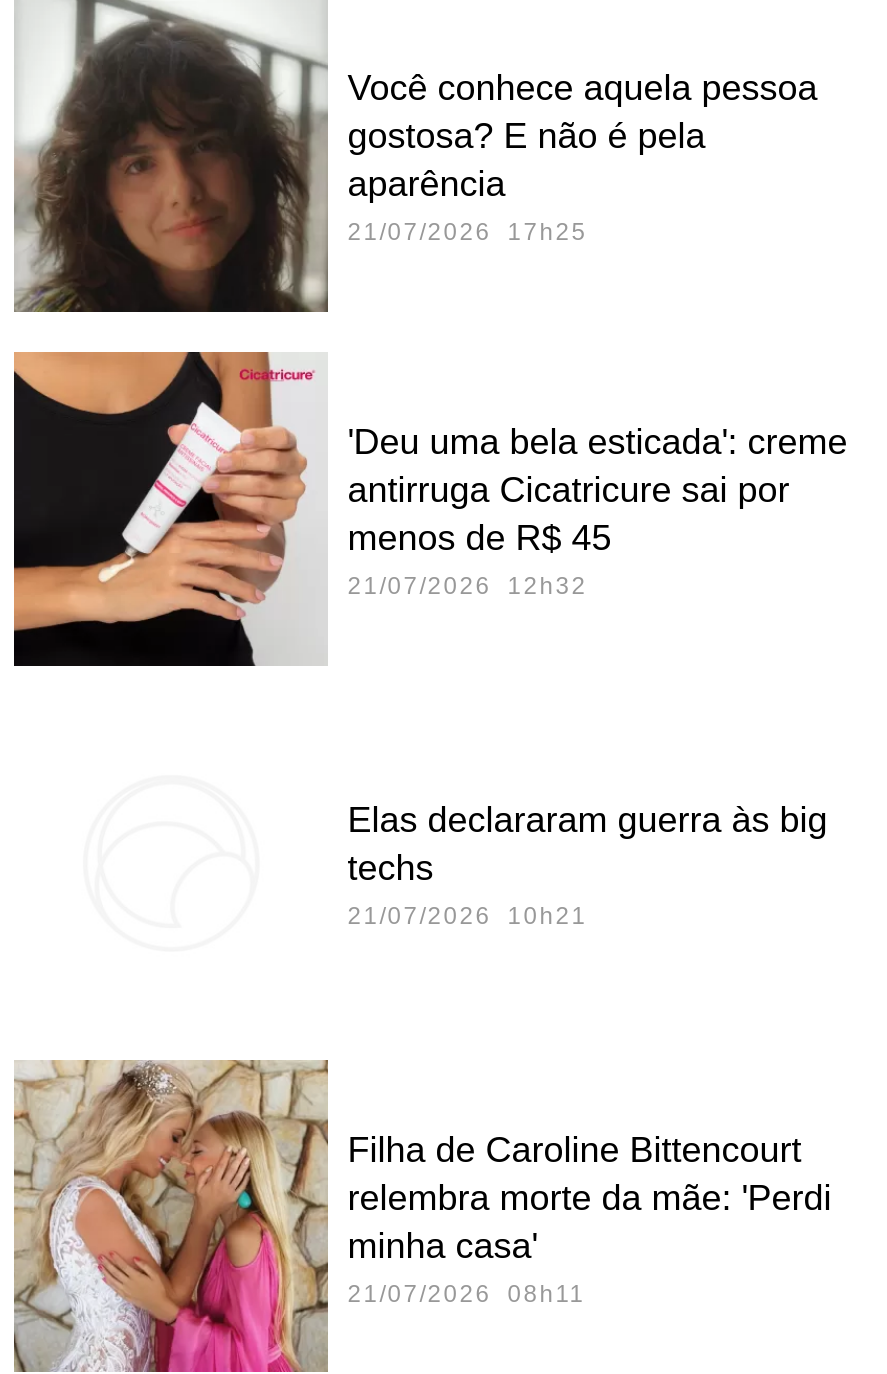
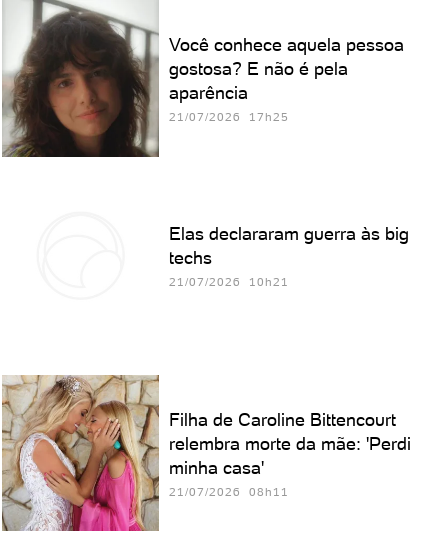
- [image]
- 'Deu uma bela esticada': creme
- antirruga Cicatricure sai por
- menos de R$ 45
- 21/07/2026 12h32

moved up: Elas declararam guerra às big | techs | 21/07/2026 10h21
